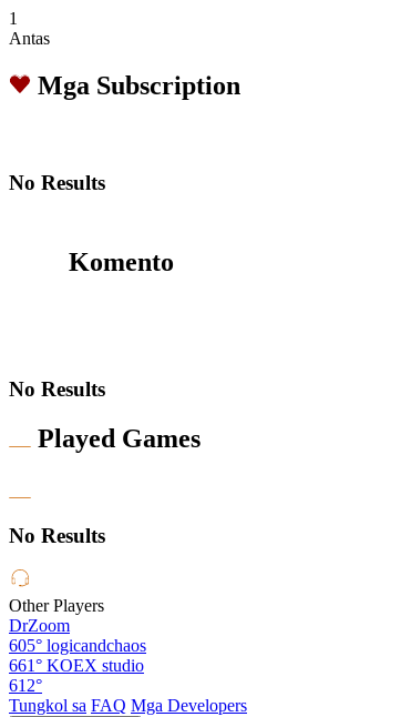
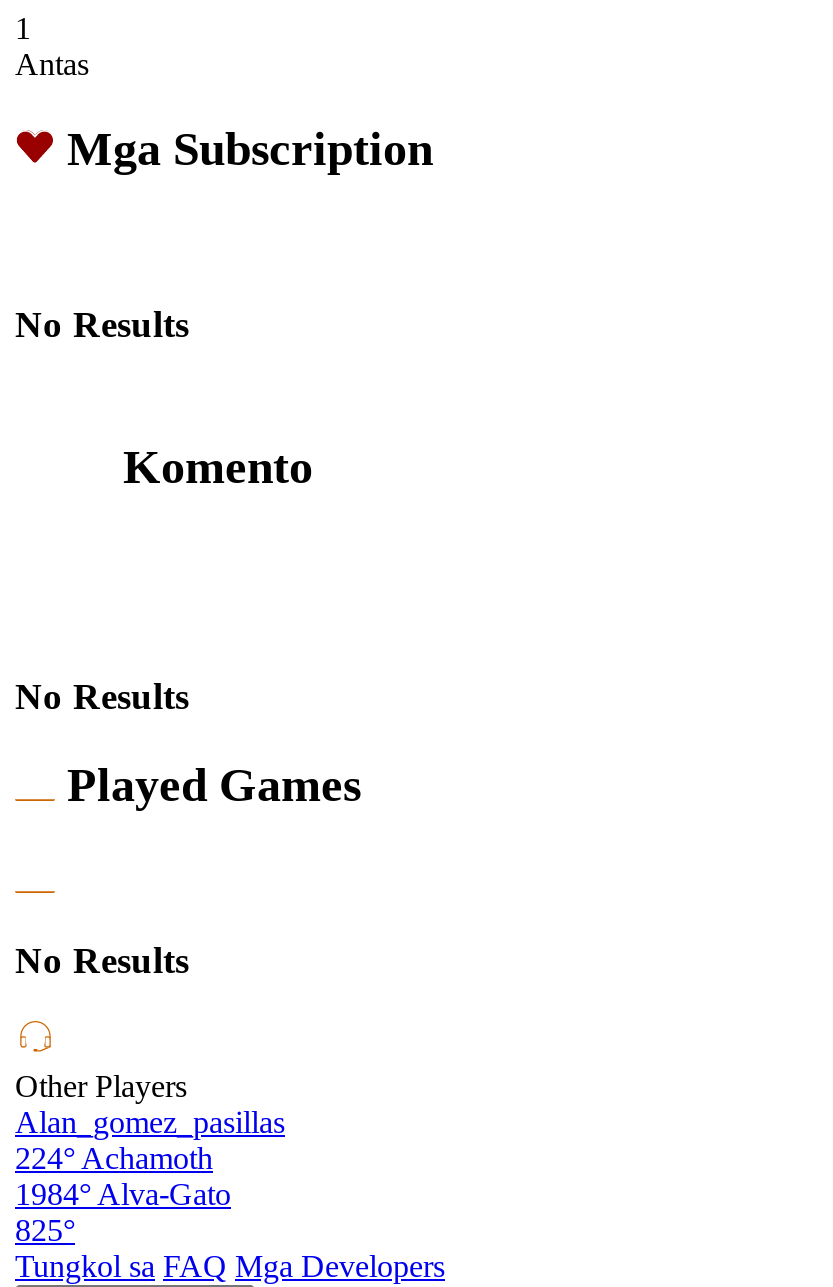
- DrZoom
- 605° logicandchaos
- 661° KOEX studio
- 612°
+ Alan_gomez_pasillas
+ 224° Achamoth
+ 1984° Alva-Gato
+ 825°
